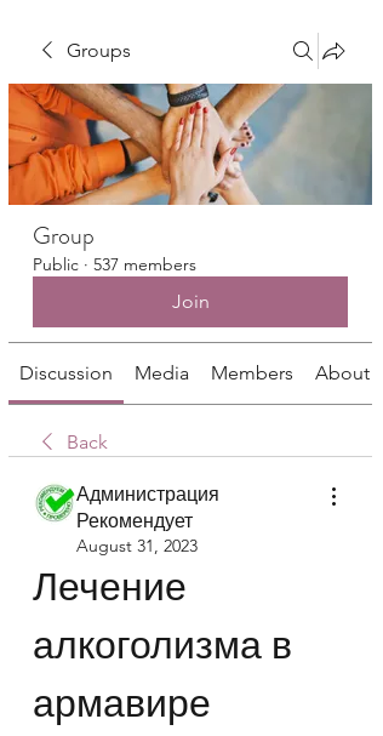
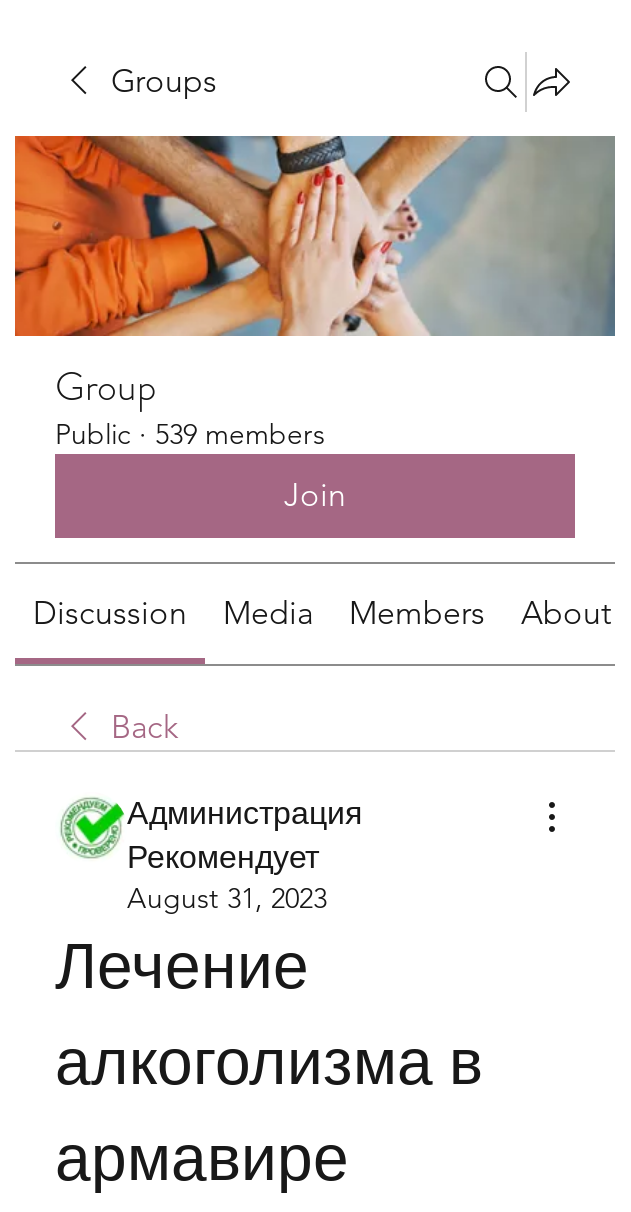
- Public · 537 members
+ Public · 539 members
